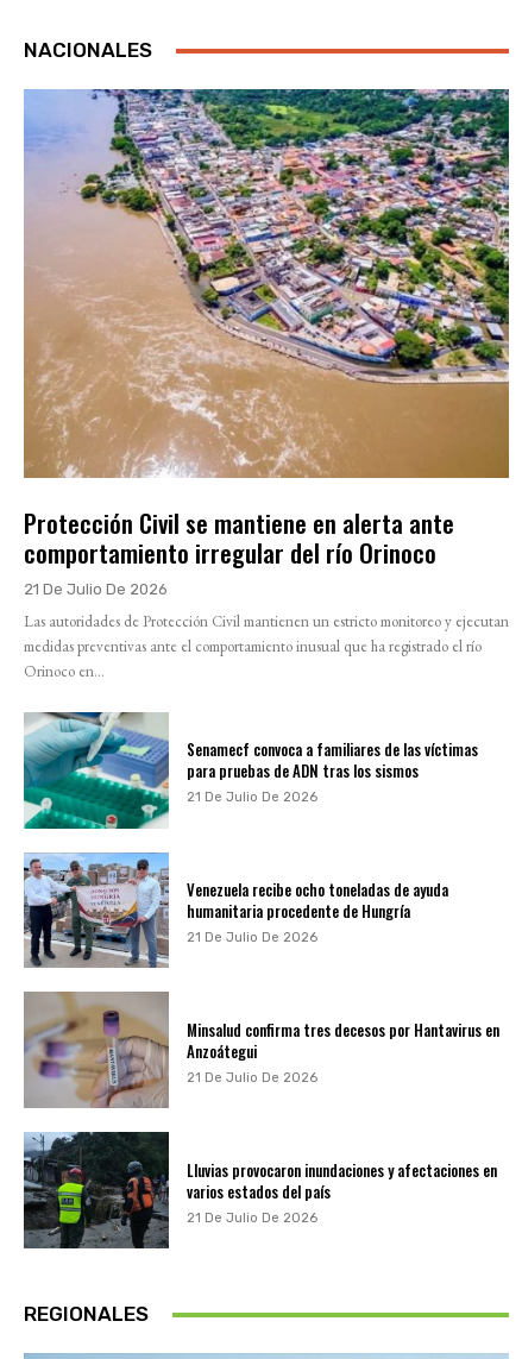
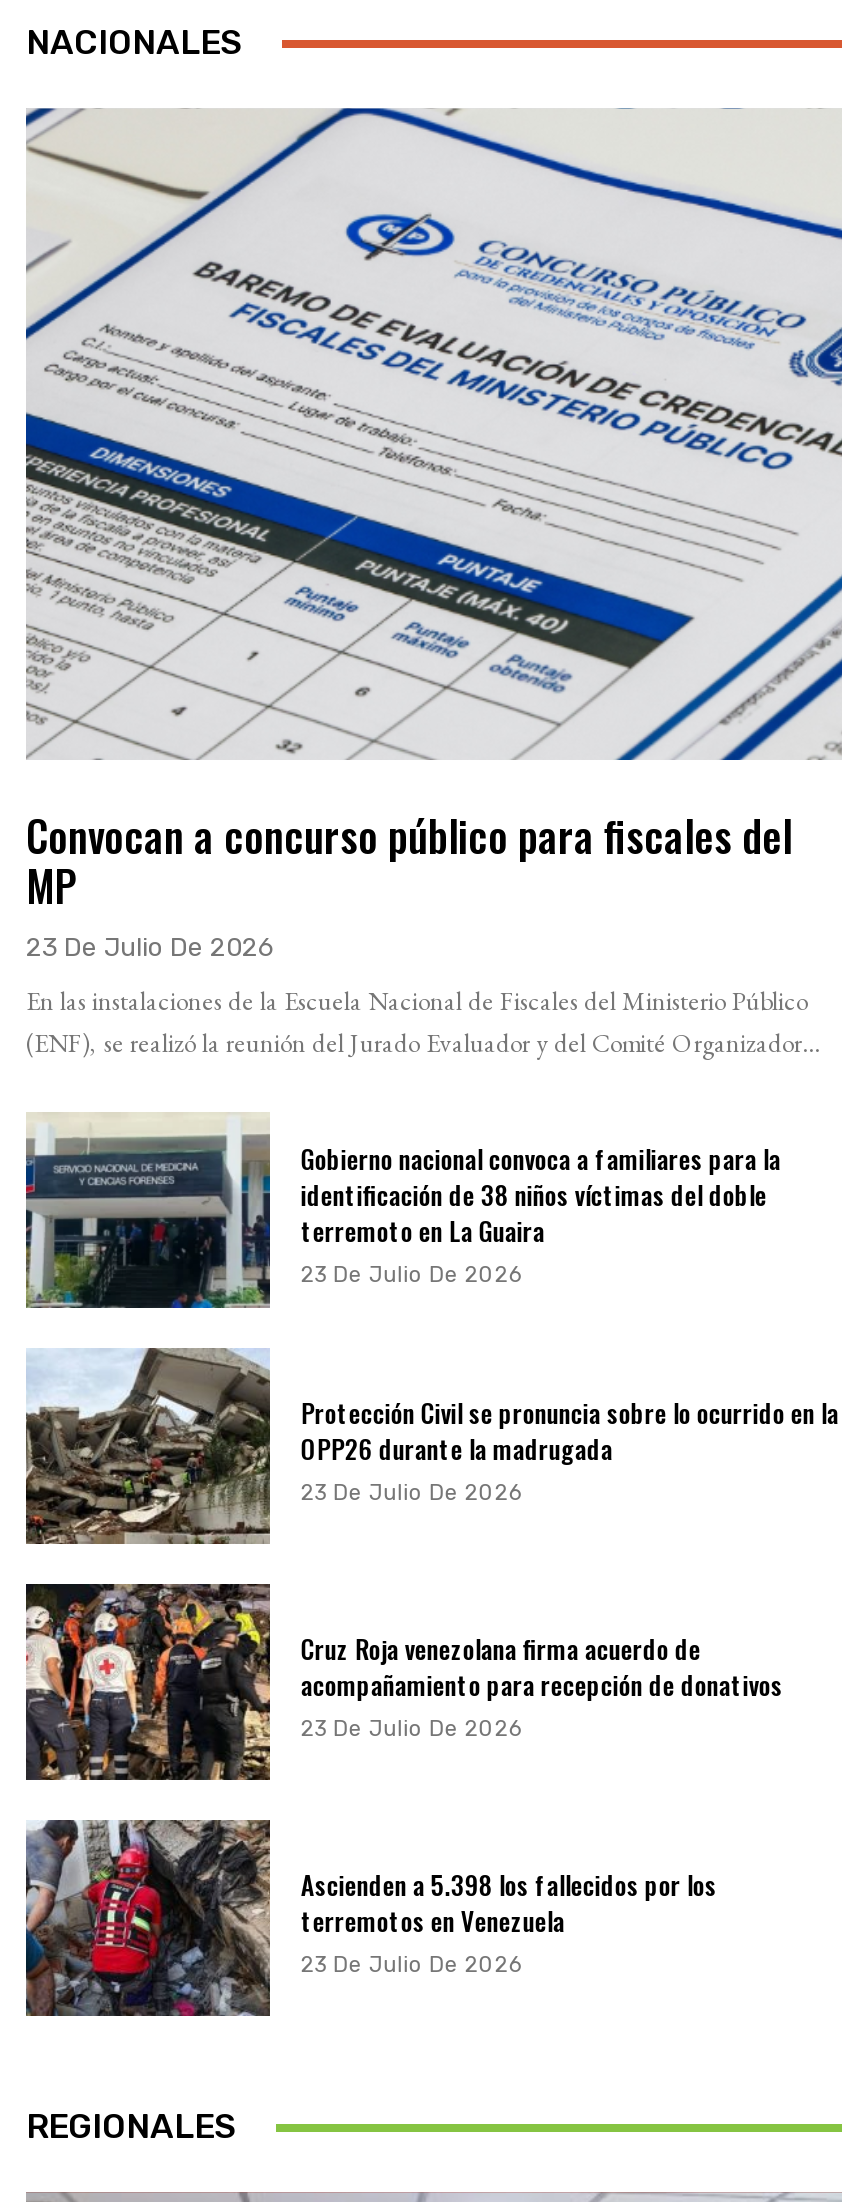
- [image]
- Protección Civil se mantiene en alerta ante
- comportamiento irregular del río Orinoco
- 21 De Julio De 2026
+ [image]
+ Convocan a concurso público para fiscales del
+ MP
+ 23 De Julio De 2026

- Las autoridades de Protección Civil mantienen un estricto monitoreo y ejecutan
- medidas preventivas ante el comportamiento inusual que ha registrado el río
- Orinoco en...
+ En las instalaciones de la Escuela Nacional de Fiscales del Ministerio Público
+ (ENF), se realizó la reunión del Jurado Evaluador y del Comité Organizador...

- [image]
- Senamecf convoca a familiares de las víctimas
- para pruebas de ADN tras los sismos
- 21 De Julio De 2026
+ [image]
+ Gobierno nacional convoca a familiares para la
+ identificación de 38 niños víctimas del doble
+ terremoto en La Guaira
+ 23 De Julio De 2026

- [image]
- Venezuela recibe ocho toneladas de ayuda
- humanitaria procedente de Hungría
- 21 De Julio De 2026
+ [image]
+ Protección Civil se pronuncia sobre lo ocurrido en la
+ OPP26 durante la madrugada
+ 23 De Julio De 2026

- [image]
- Minsalud confirma tres decesos por Hantavirus en
- Anzoátegui
- 21 De Julio De 2026
+ [image]
+ Cruz Roja venezolana firma acuerdo de
+ acompañamiento para recepción de donativos
+ 23 De Julio De 2026

- [image]
- Lluvias provocaron inundaciones y afectaciones en
- varios estados del país
- 21 De Julio De 2026
+ [image]
+ Ascienden a 5.398 los fallecidos por los
+ terremotos en Venezuela
+ 23 De Julio De 2026
